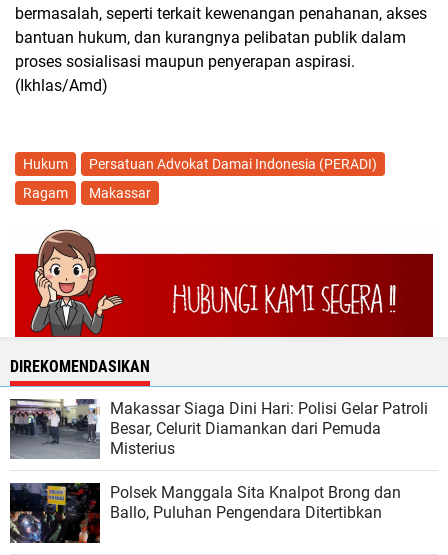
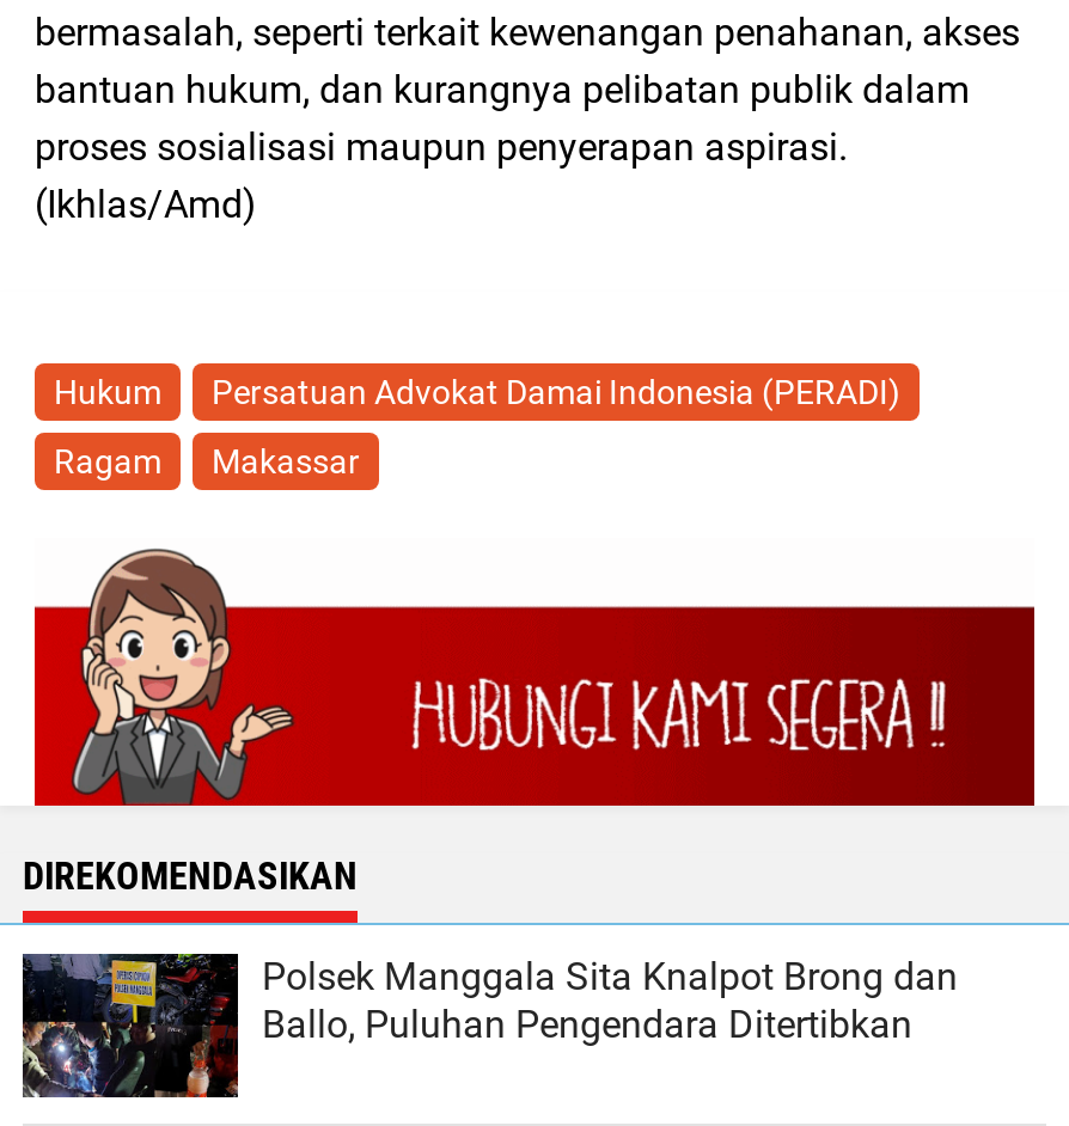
- [image]
- Makassar Siaga Dini Hari: Polisi Gelar Patroli
- Besar, Celurit Diamankan dari Pemuda
- Misterius
